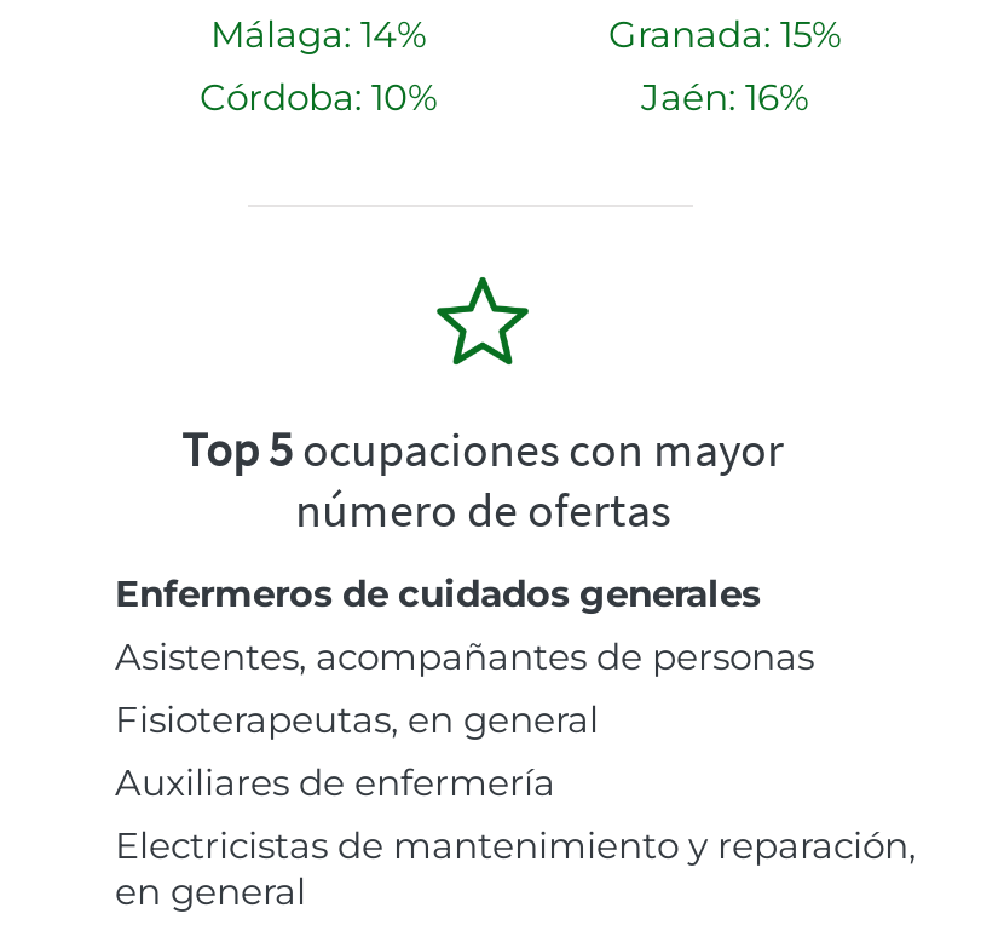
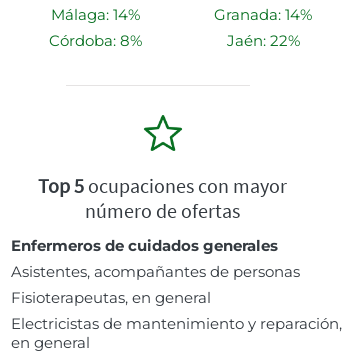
- Granada: 15%
+ Granada: 14%

- Córdoba: 10%
+ Córdoba: 8%

- Jaén: 16%
+ Jaén: 22%

- Auxiliares de enfermería
